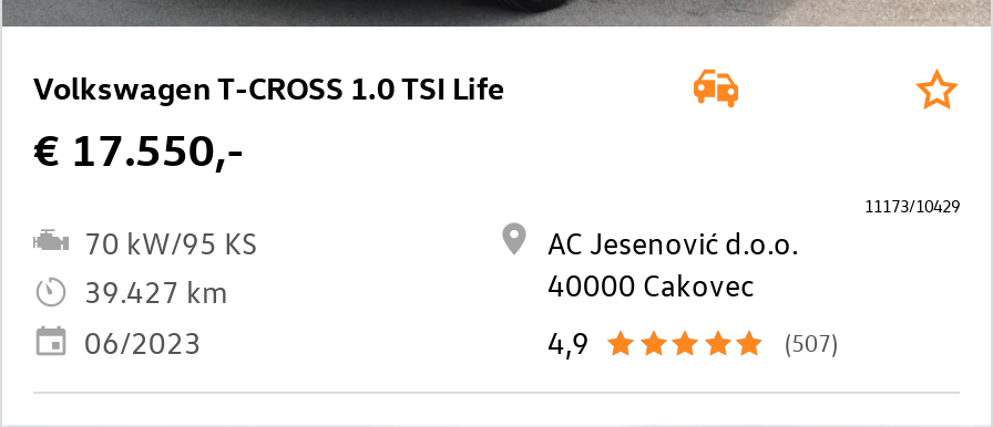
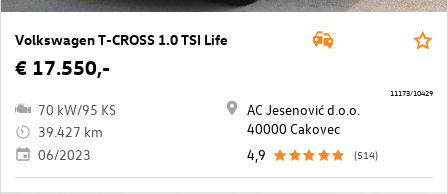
- (507)
+ (514)
